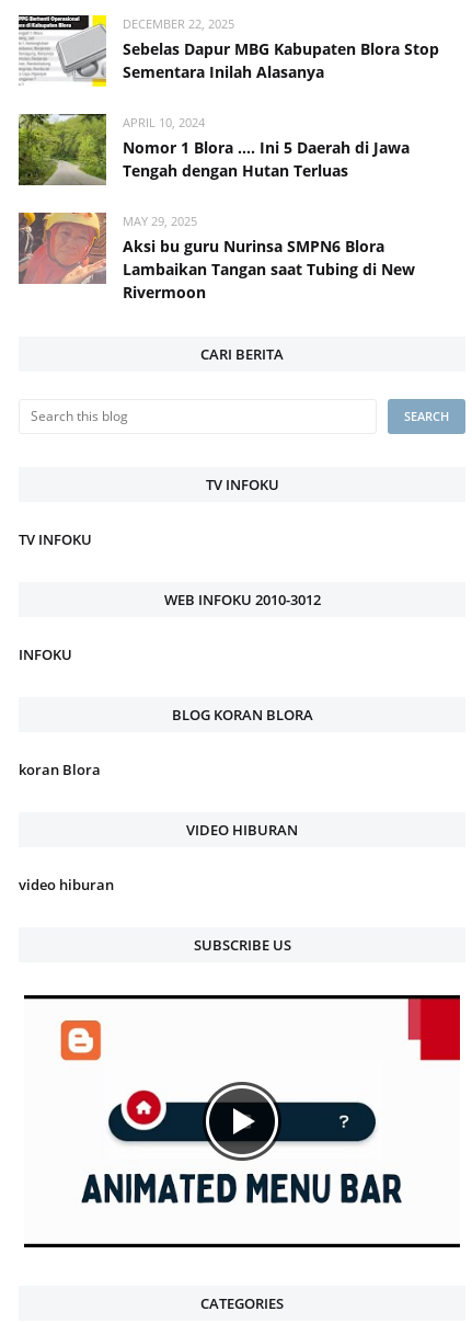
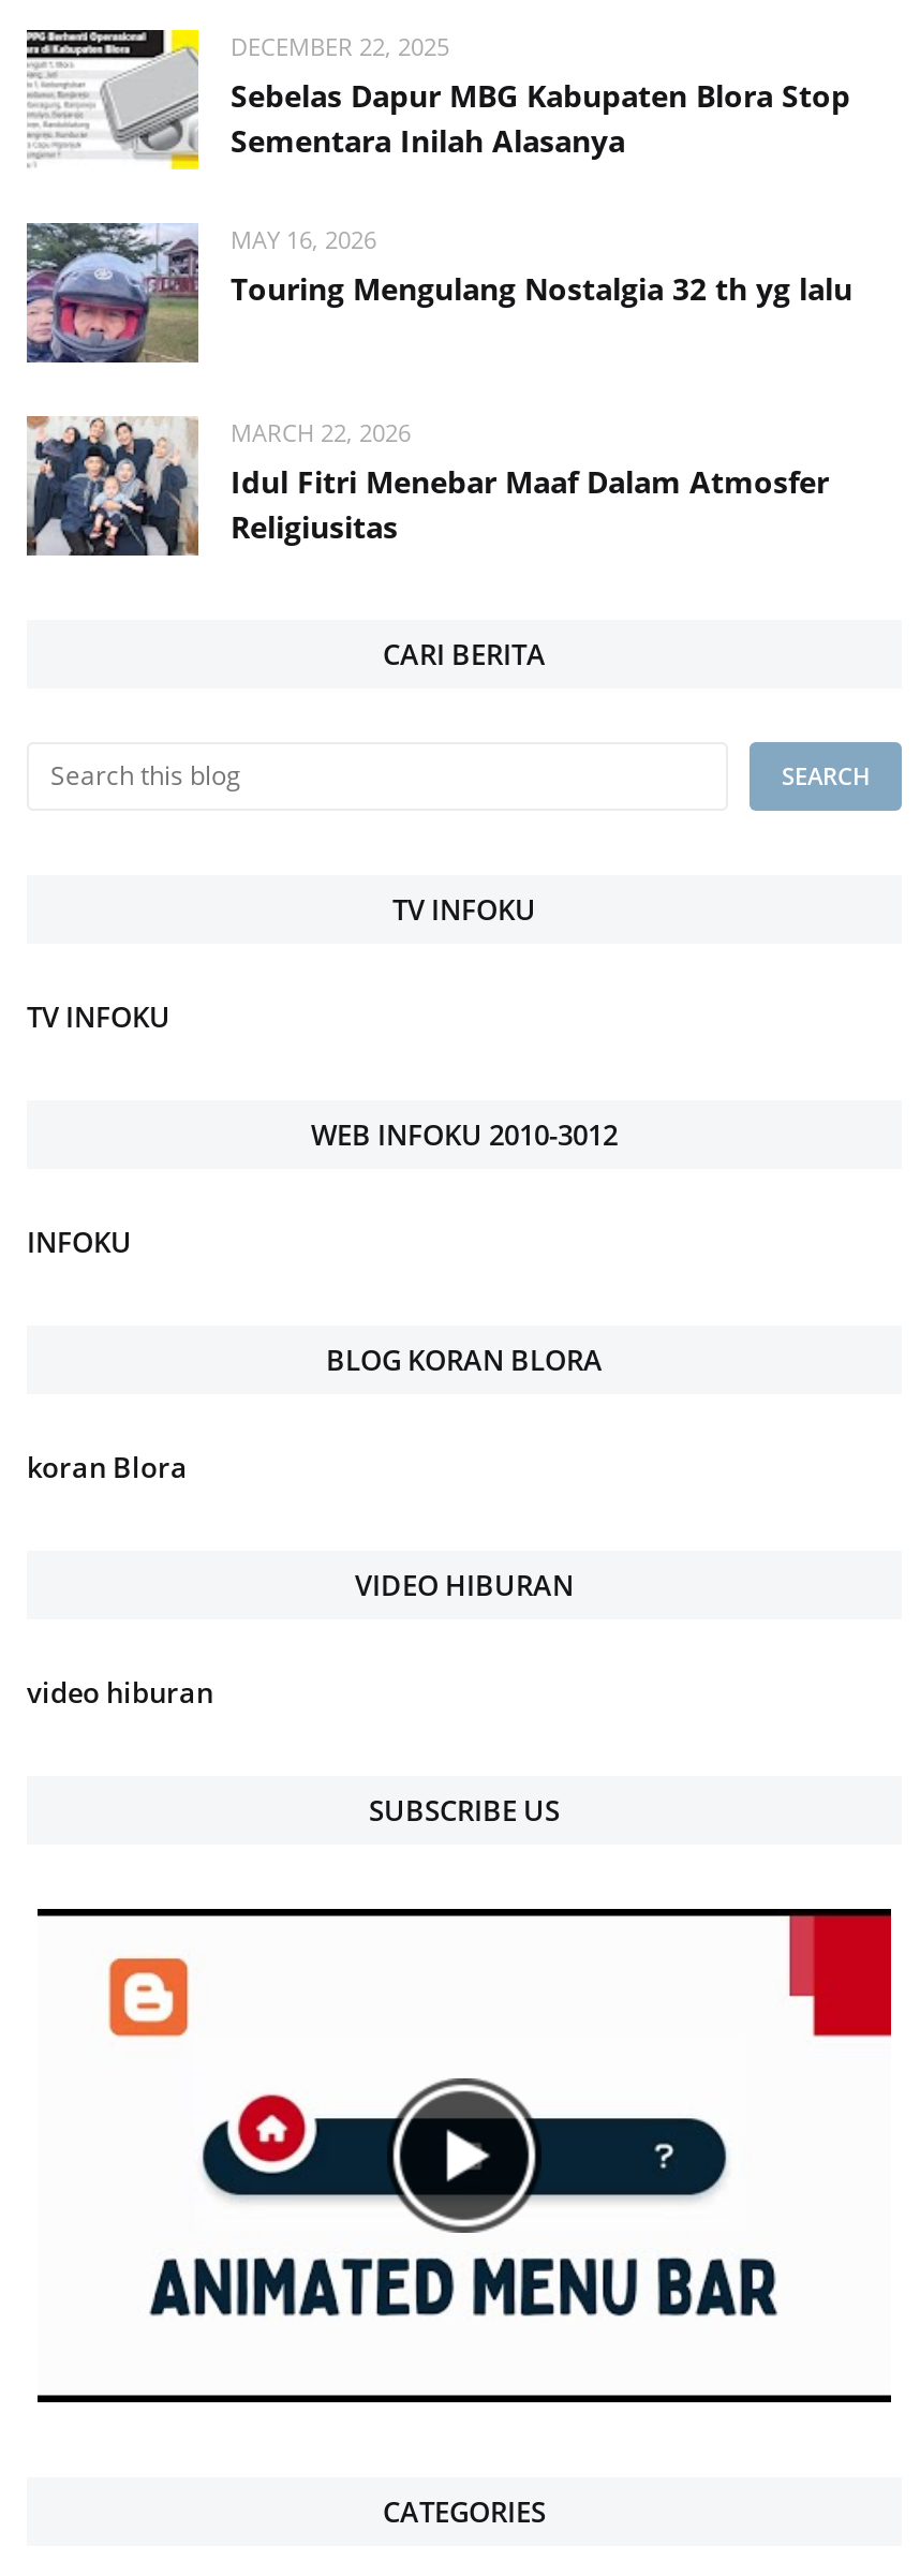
- [image]
- APRIL 10, 2024
- Nomor 1 Blora .... Ini 5 Daerah di Jawa
- Tengah dengan Hutan Terluas
+ [image]
+ MAY 16, 2026
+ Touring Mengulang Nostalgia 32 th yg lalu

- [image]
- MAY 29, 2025
- Aksi bu guru Nurinsa SMPN6 Blora
- Lambaikan Tangan saat Tubing di New
- Rivermoon
+ [image]
+ MARCH 22, 2026
+ Idul Fitri Menebar Maaf Dalam Atmosfer
+ Religiusitas
